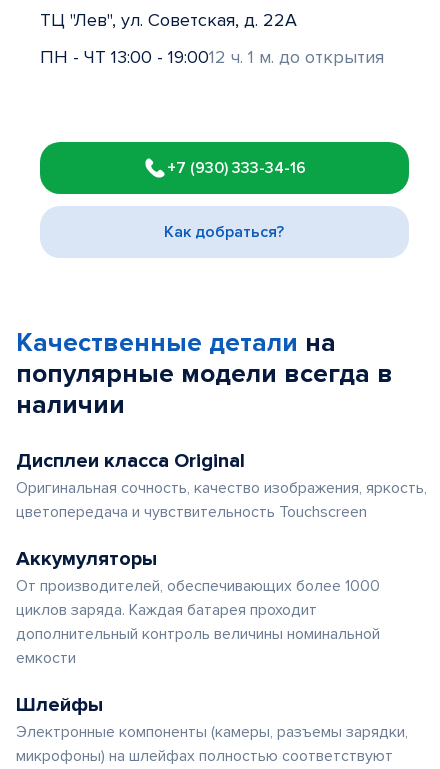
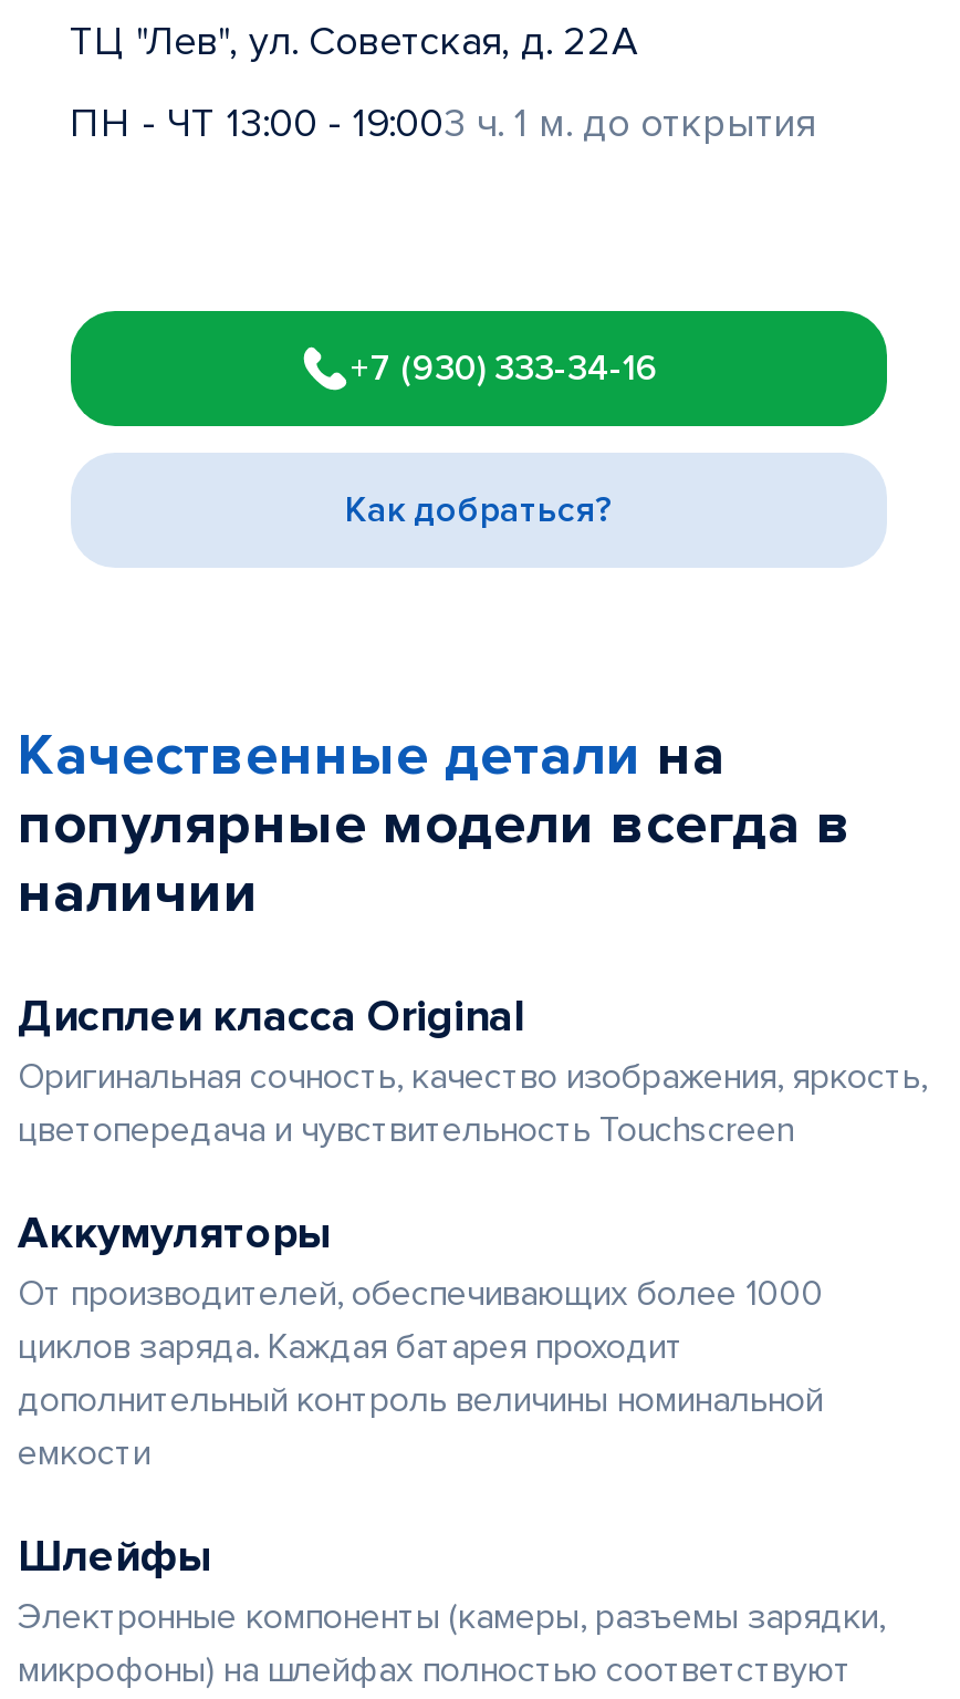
- ПН - ЧТ 13:00 - 19:0012 ч. 1 м. до открытия
+ ПН - ЧТ 13:00 - 19:003 ч. 1 м. до открытия
